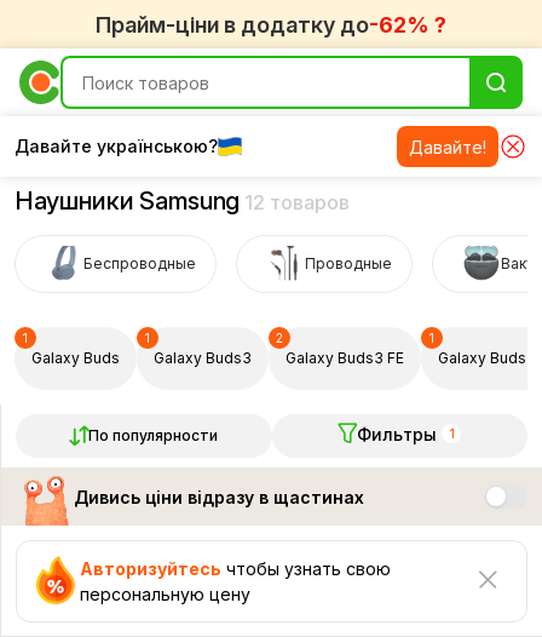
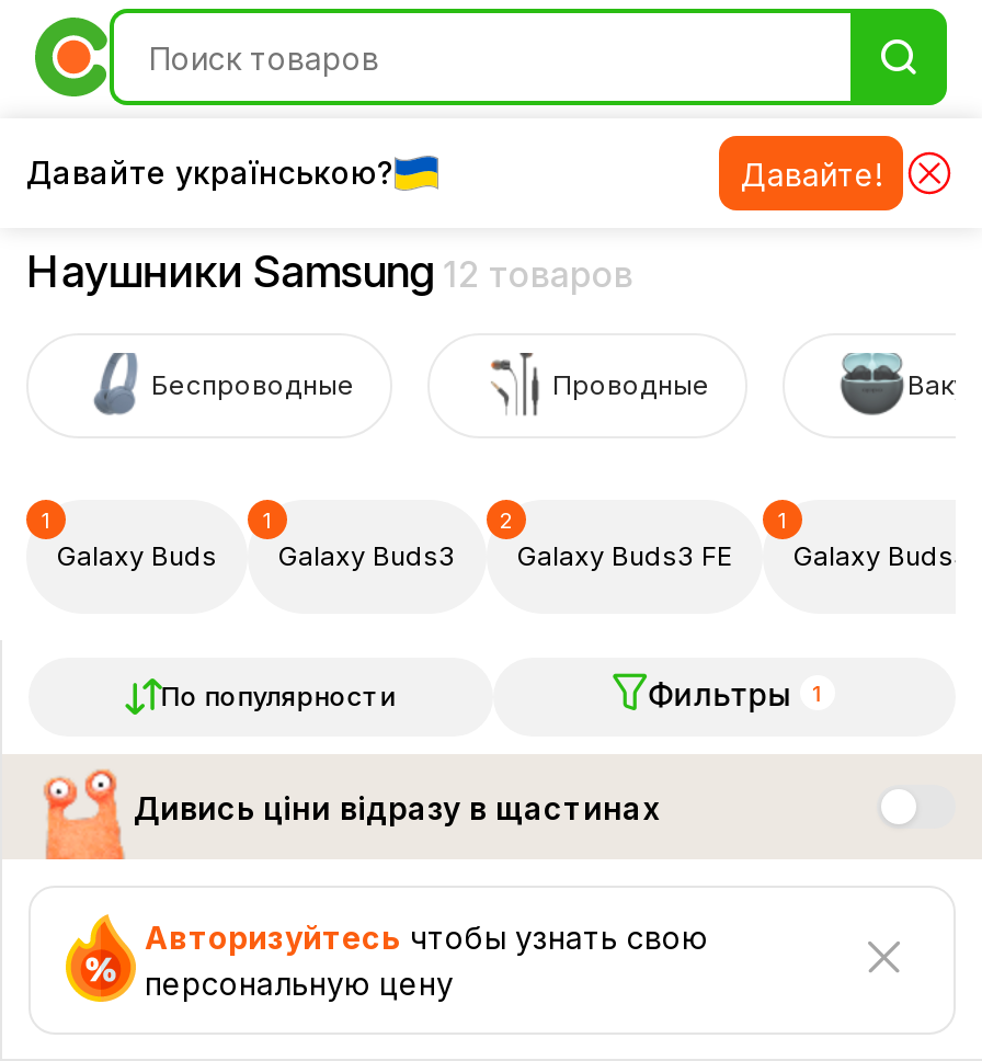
- Прайм-ціни в додатку до-62% ?
